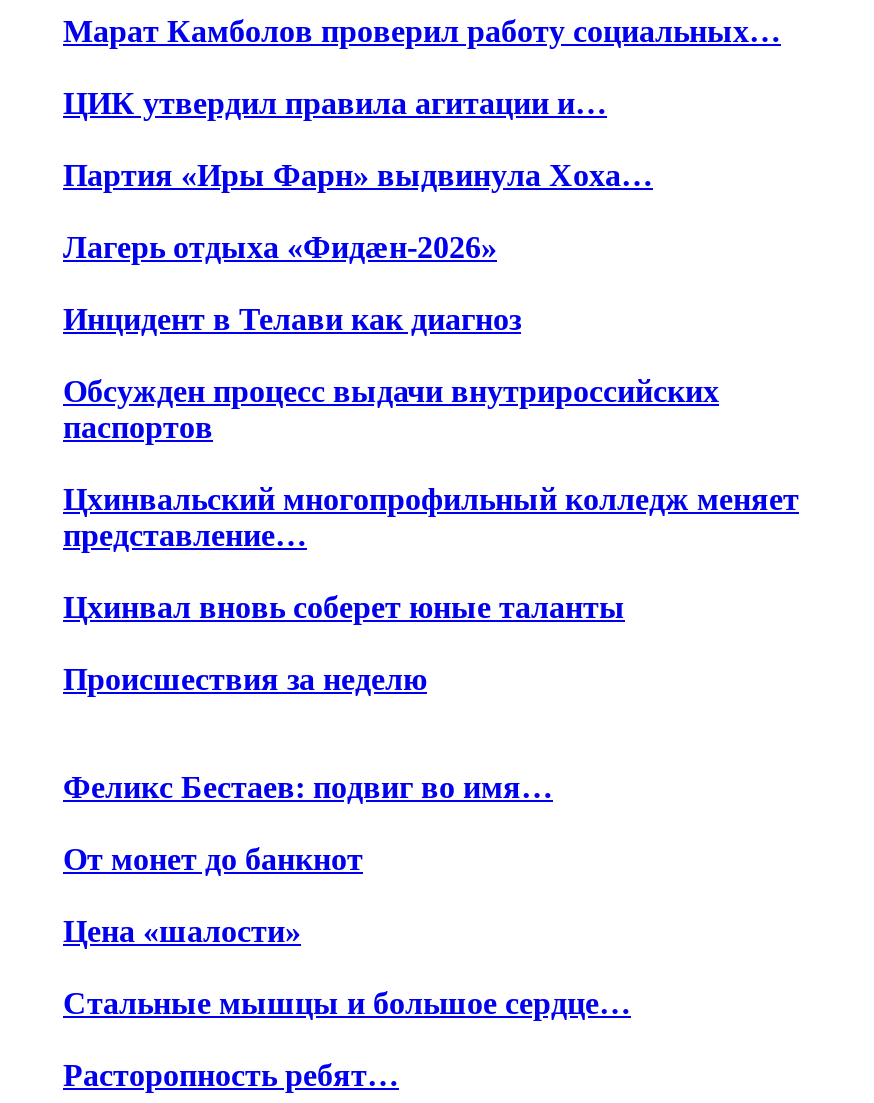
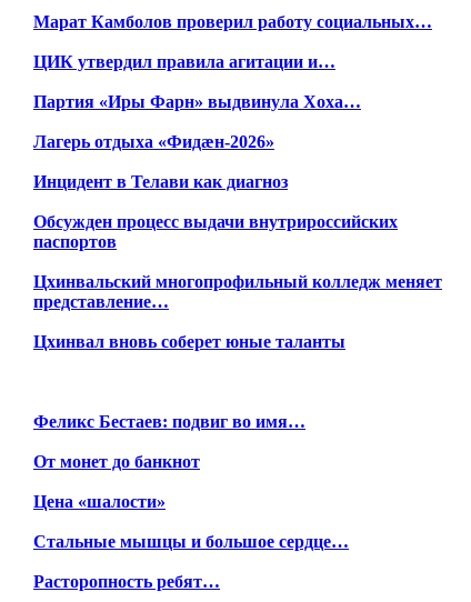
- Происшествия за неделю
